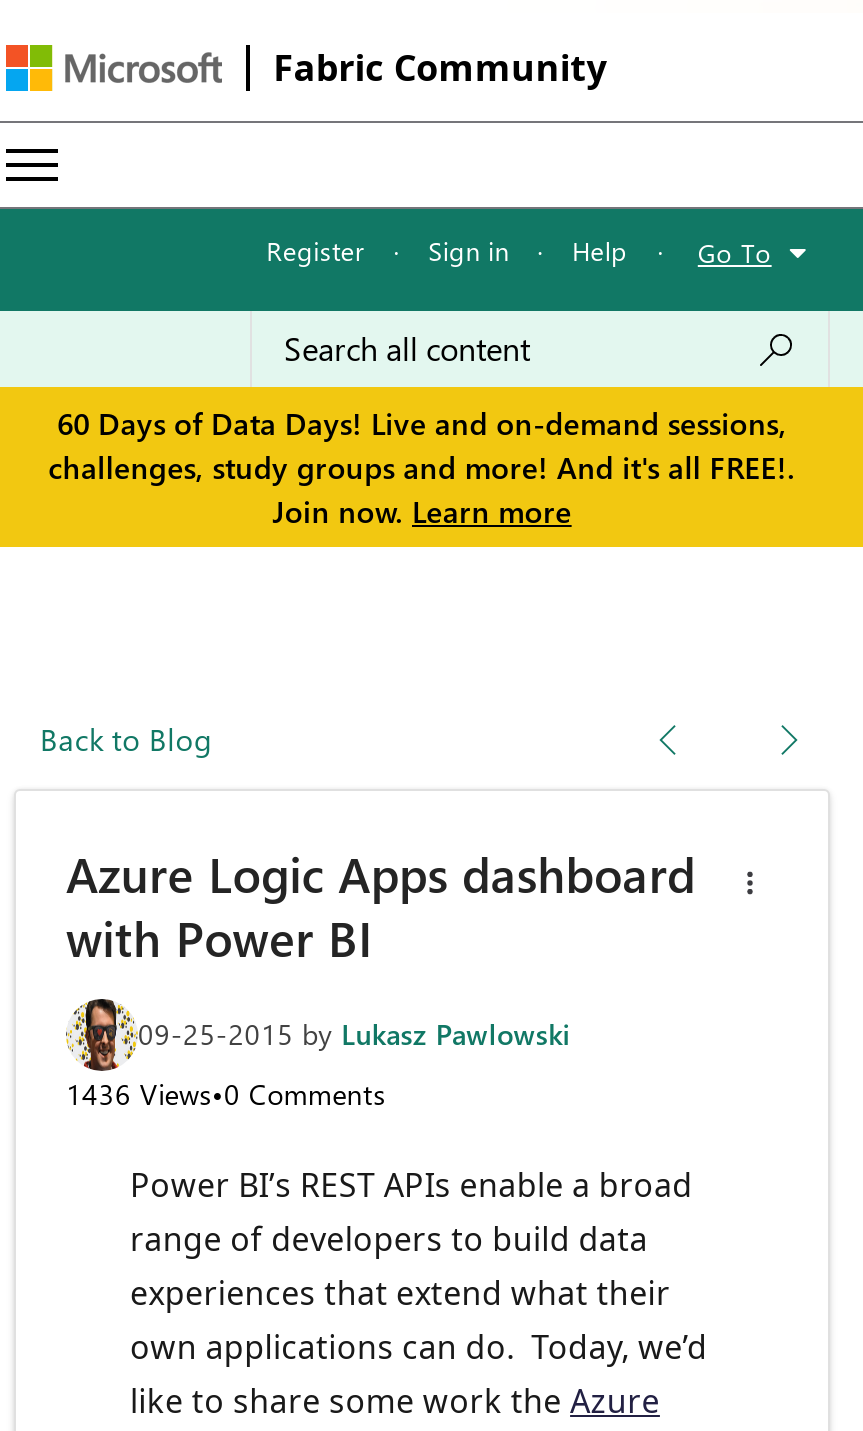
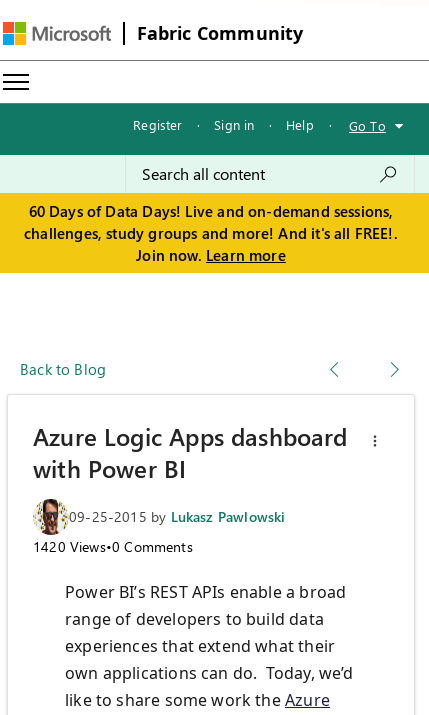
- 1436 Views•0 Comments
+ 1420 Views•0 Comments
